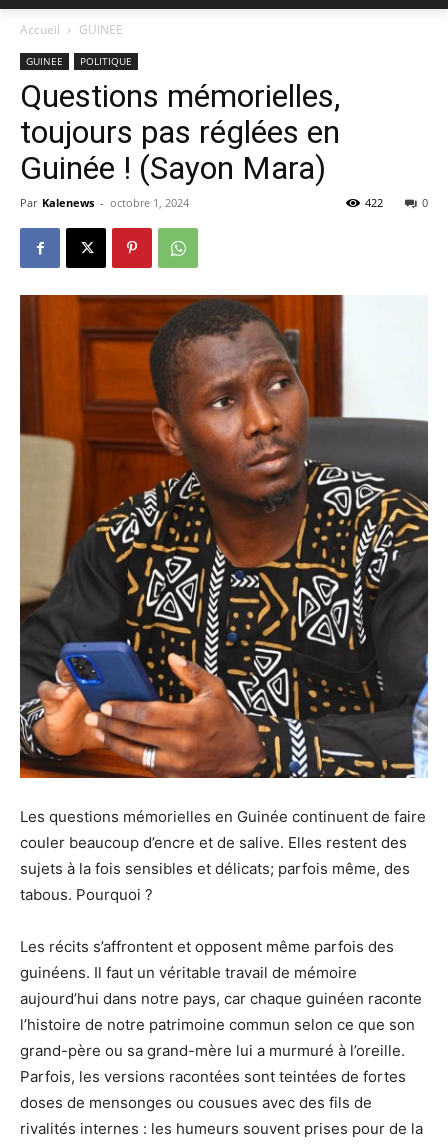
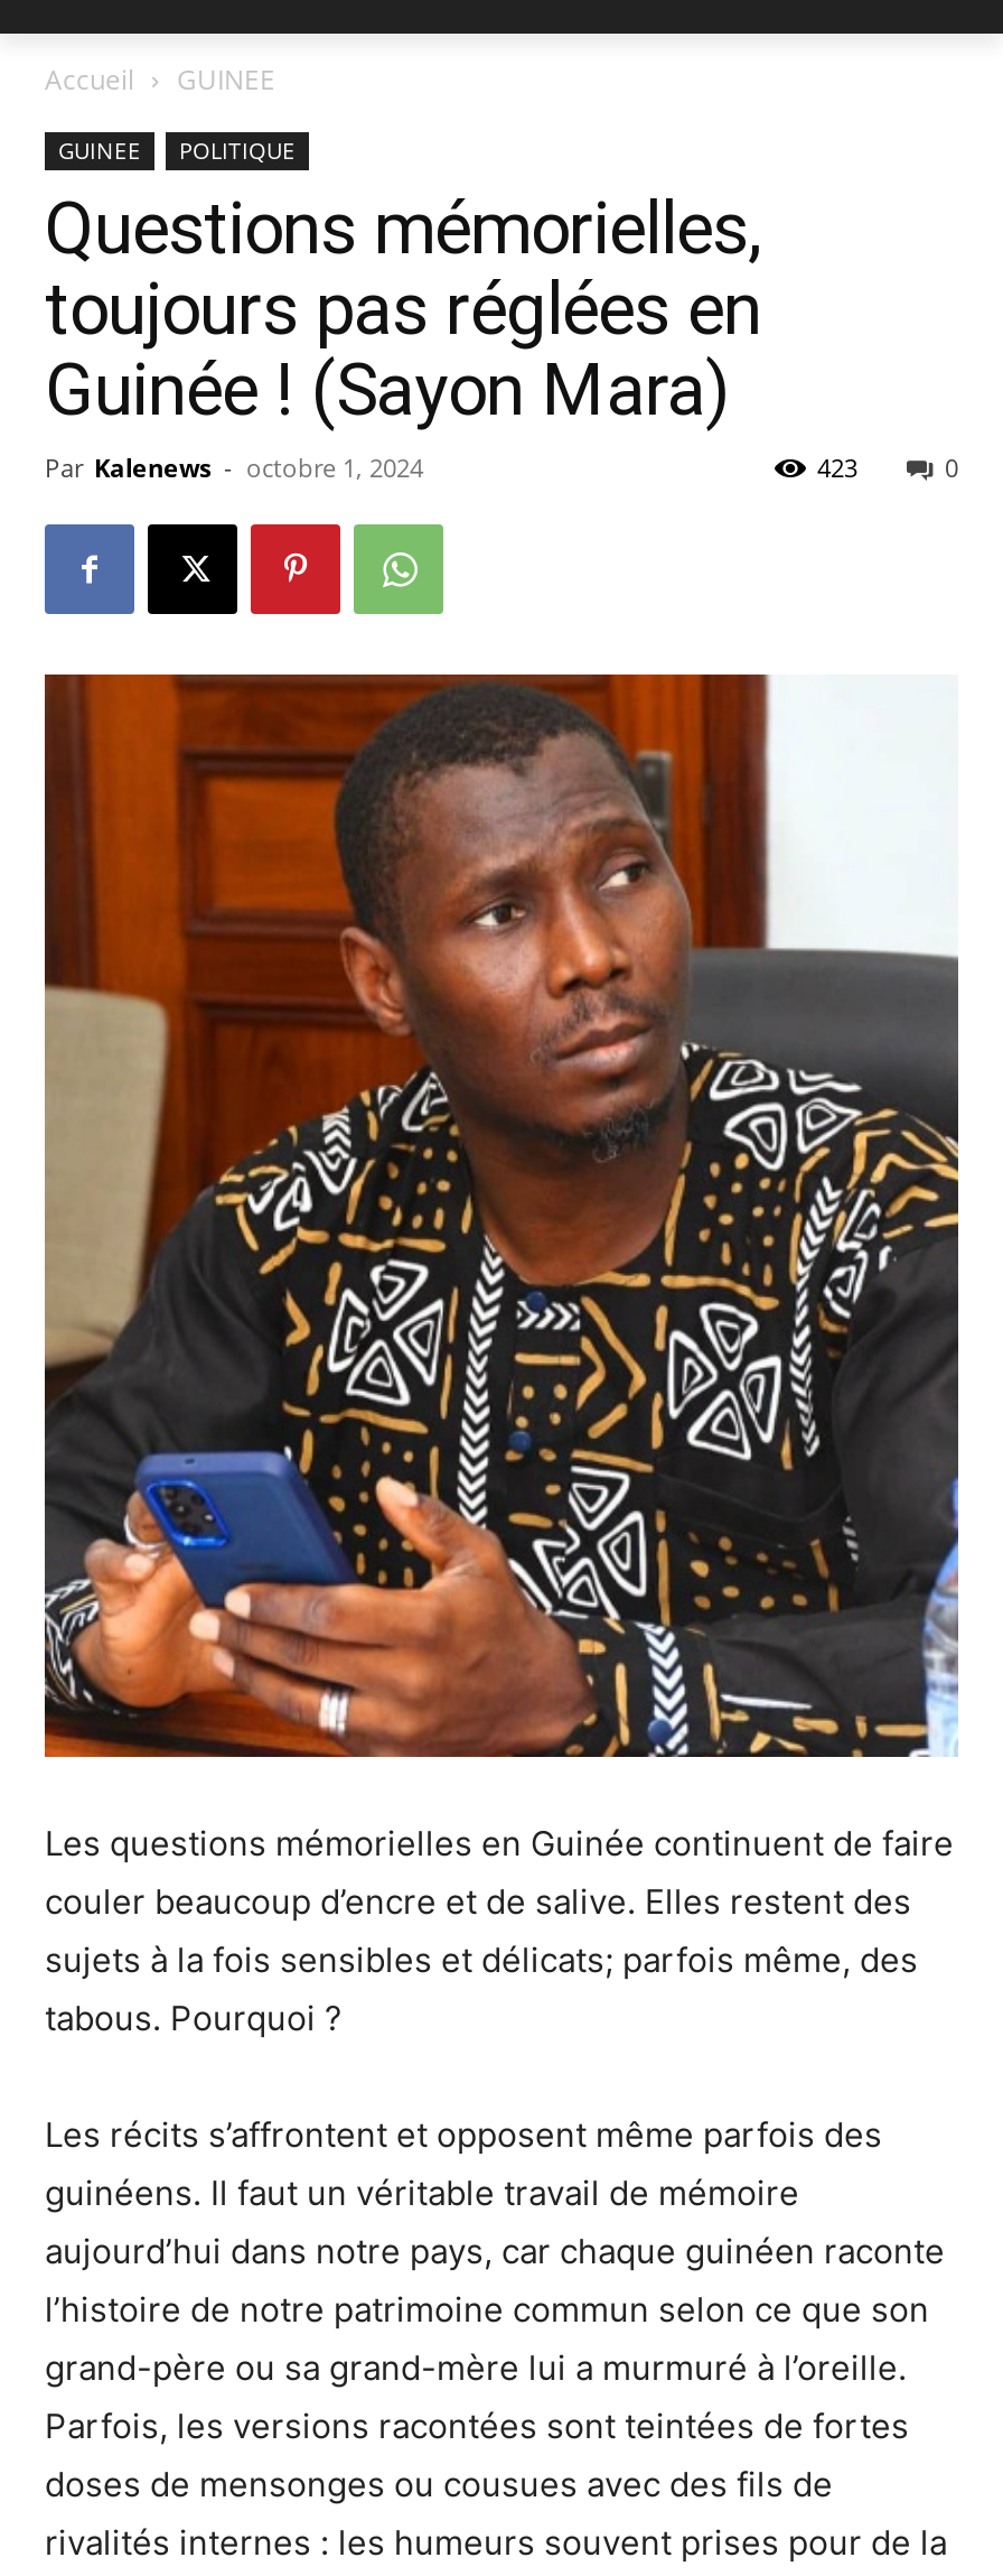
- 422
+ 423
